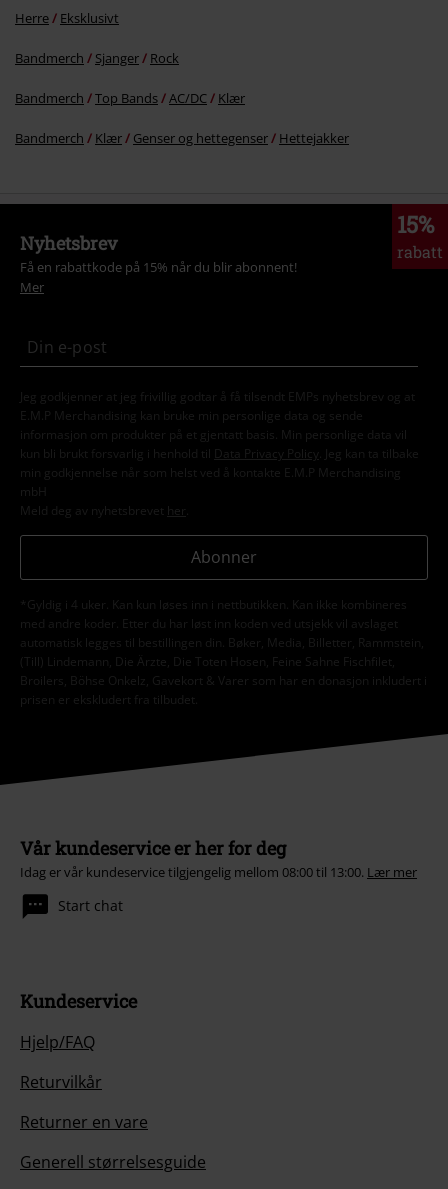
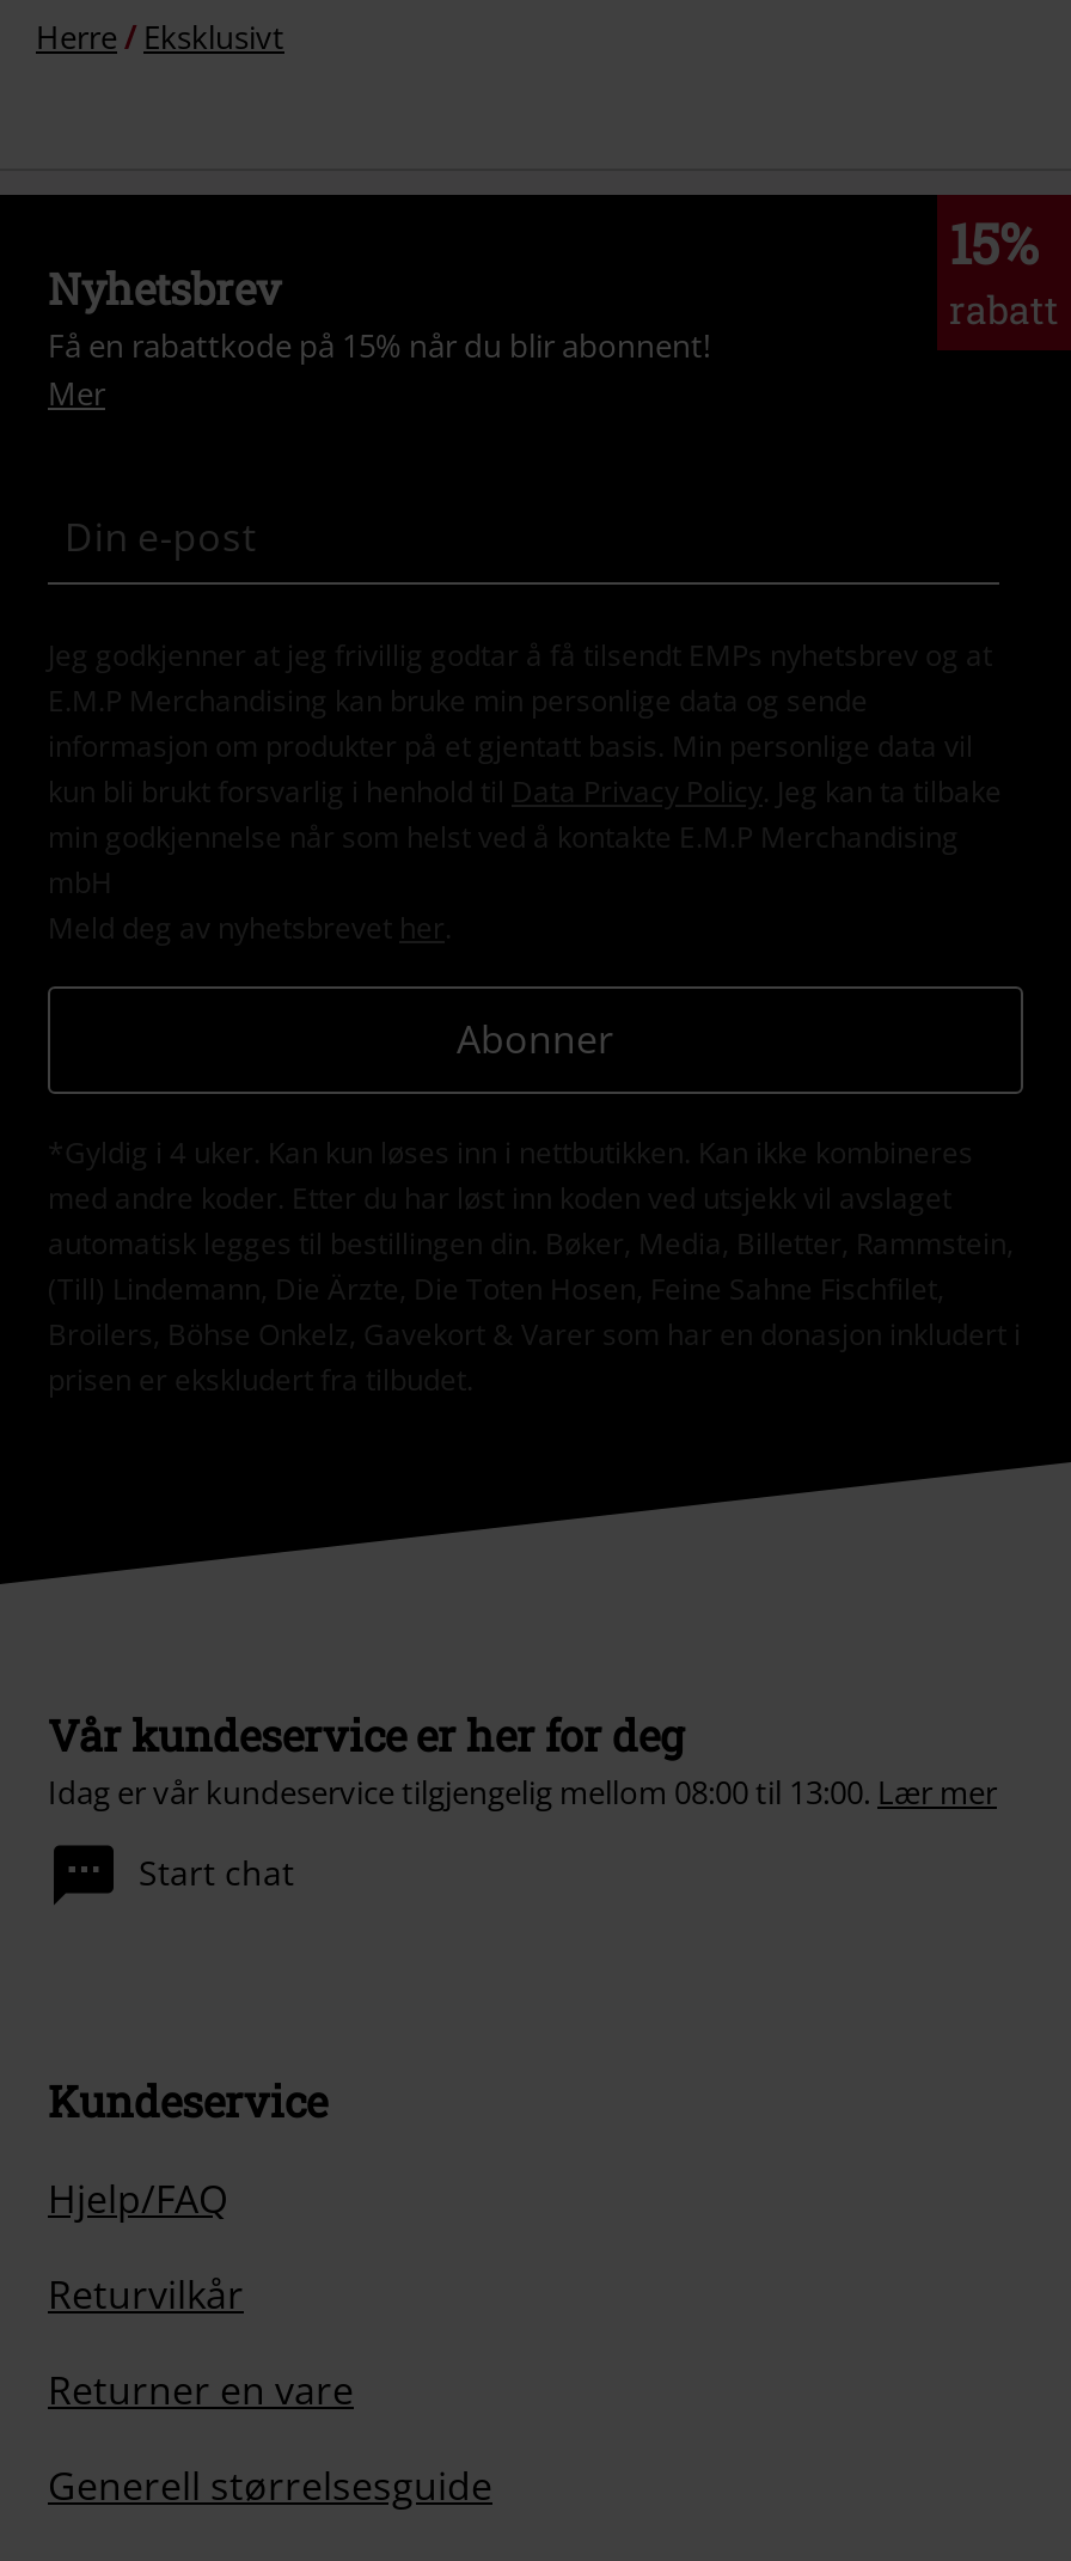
- Bandmerch
- Sjanger
- Rock
- Bandmerch
- Top Bands
- AC/DC
- Klær
- Bandmerch
- Klær
- Genser og hettegenser
- Hettejakker
